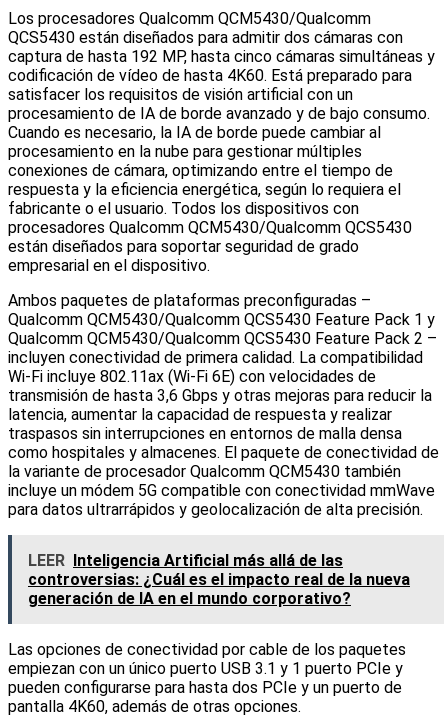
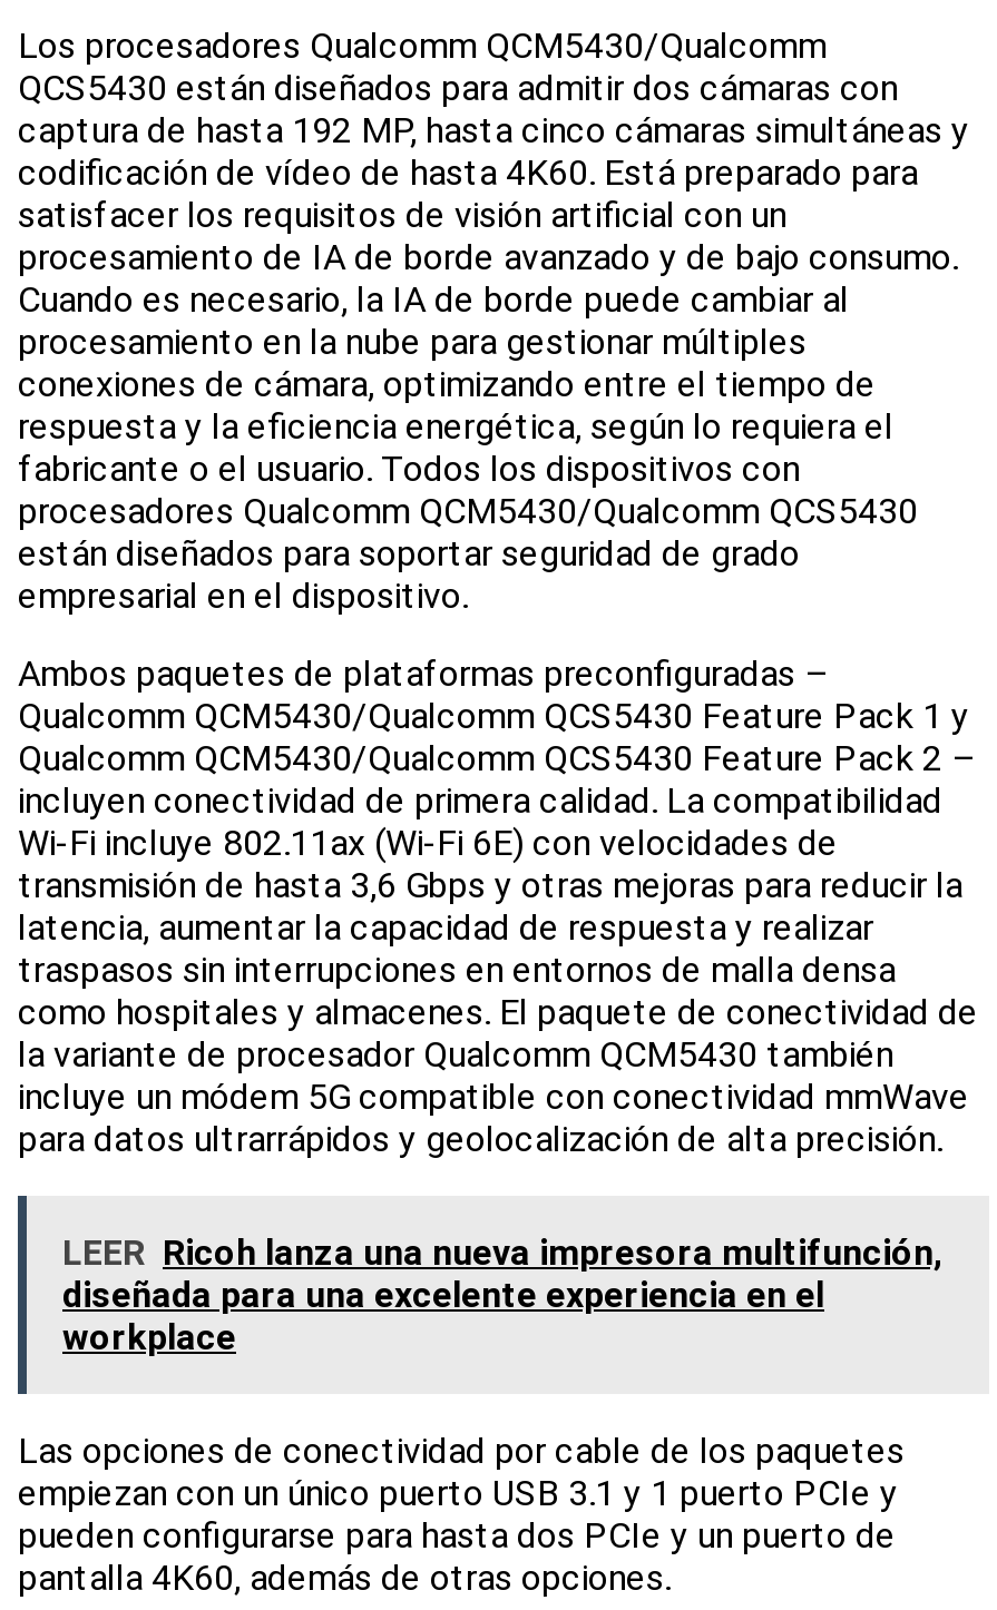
- LEER Inteligencia Artificial más allá de las
- controversias: ¿Cuál es el impacto real de la nueva
- generación de IA en el mundo corporativo?
+ LEER Ricoh lanza una nueva impresora multifunción,
+ diseñada para una excelente experiencia en el
+ workplace
